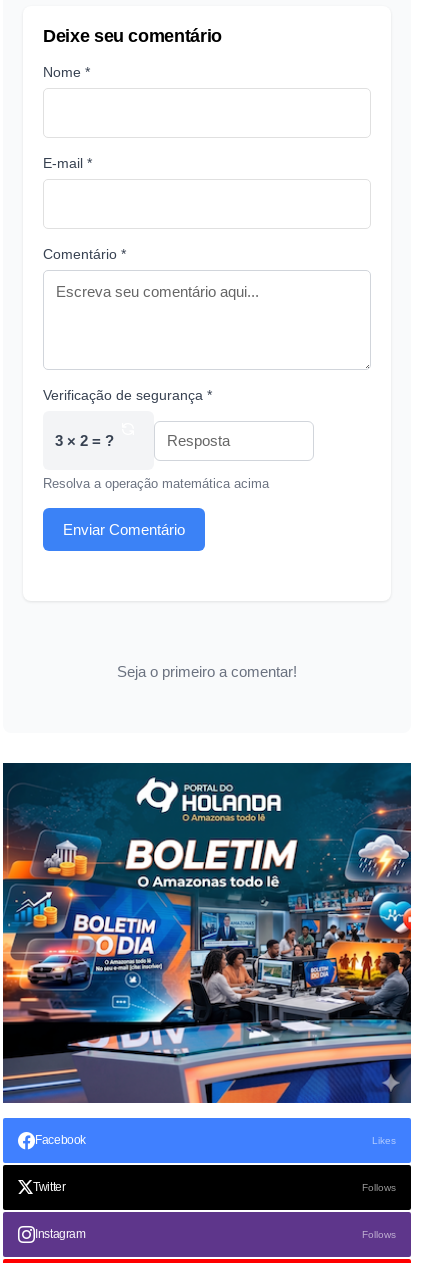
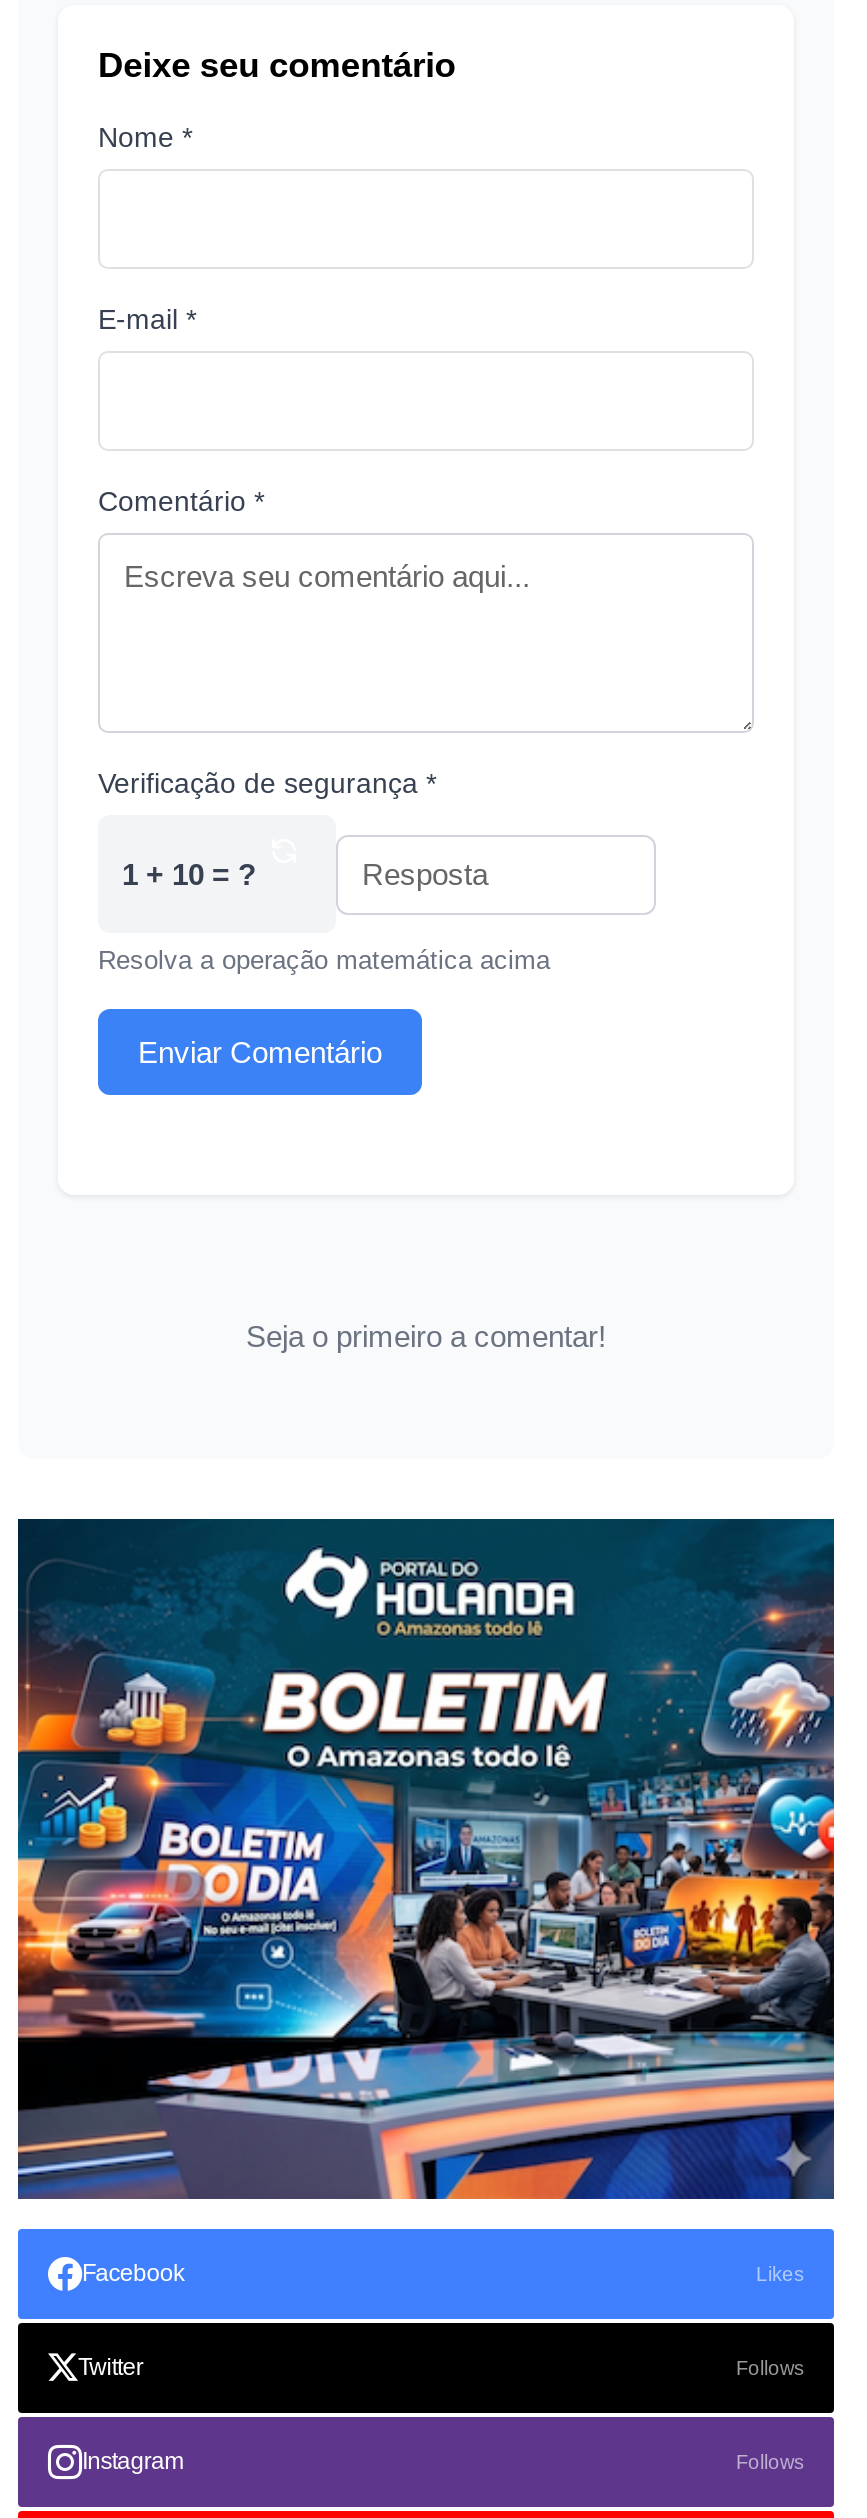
- 3 × 2 = ?
+ 1 + 10 = ?
